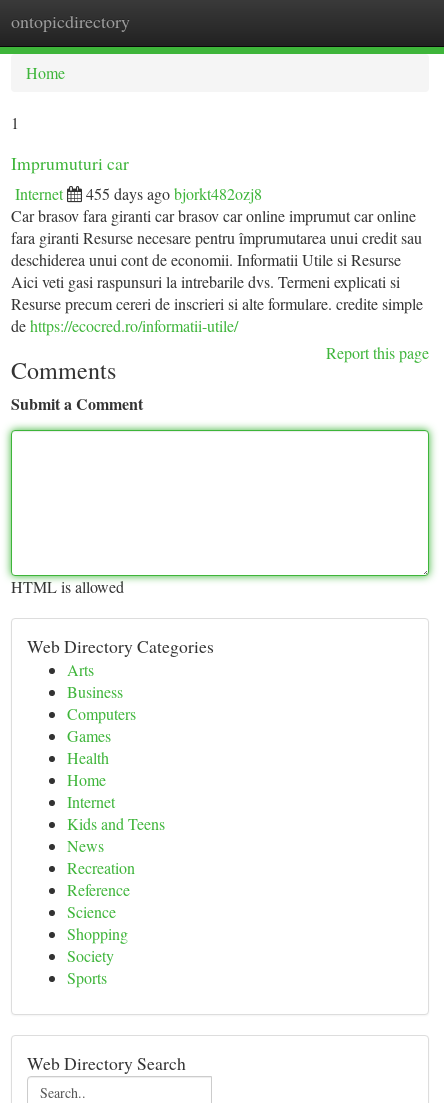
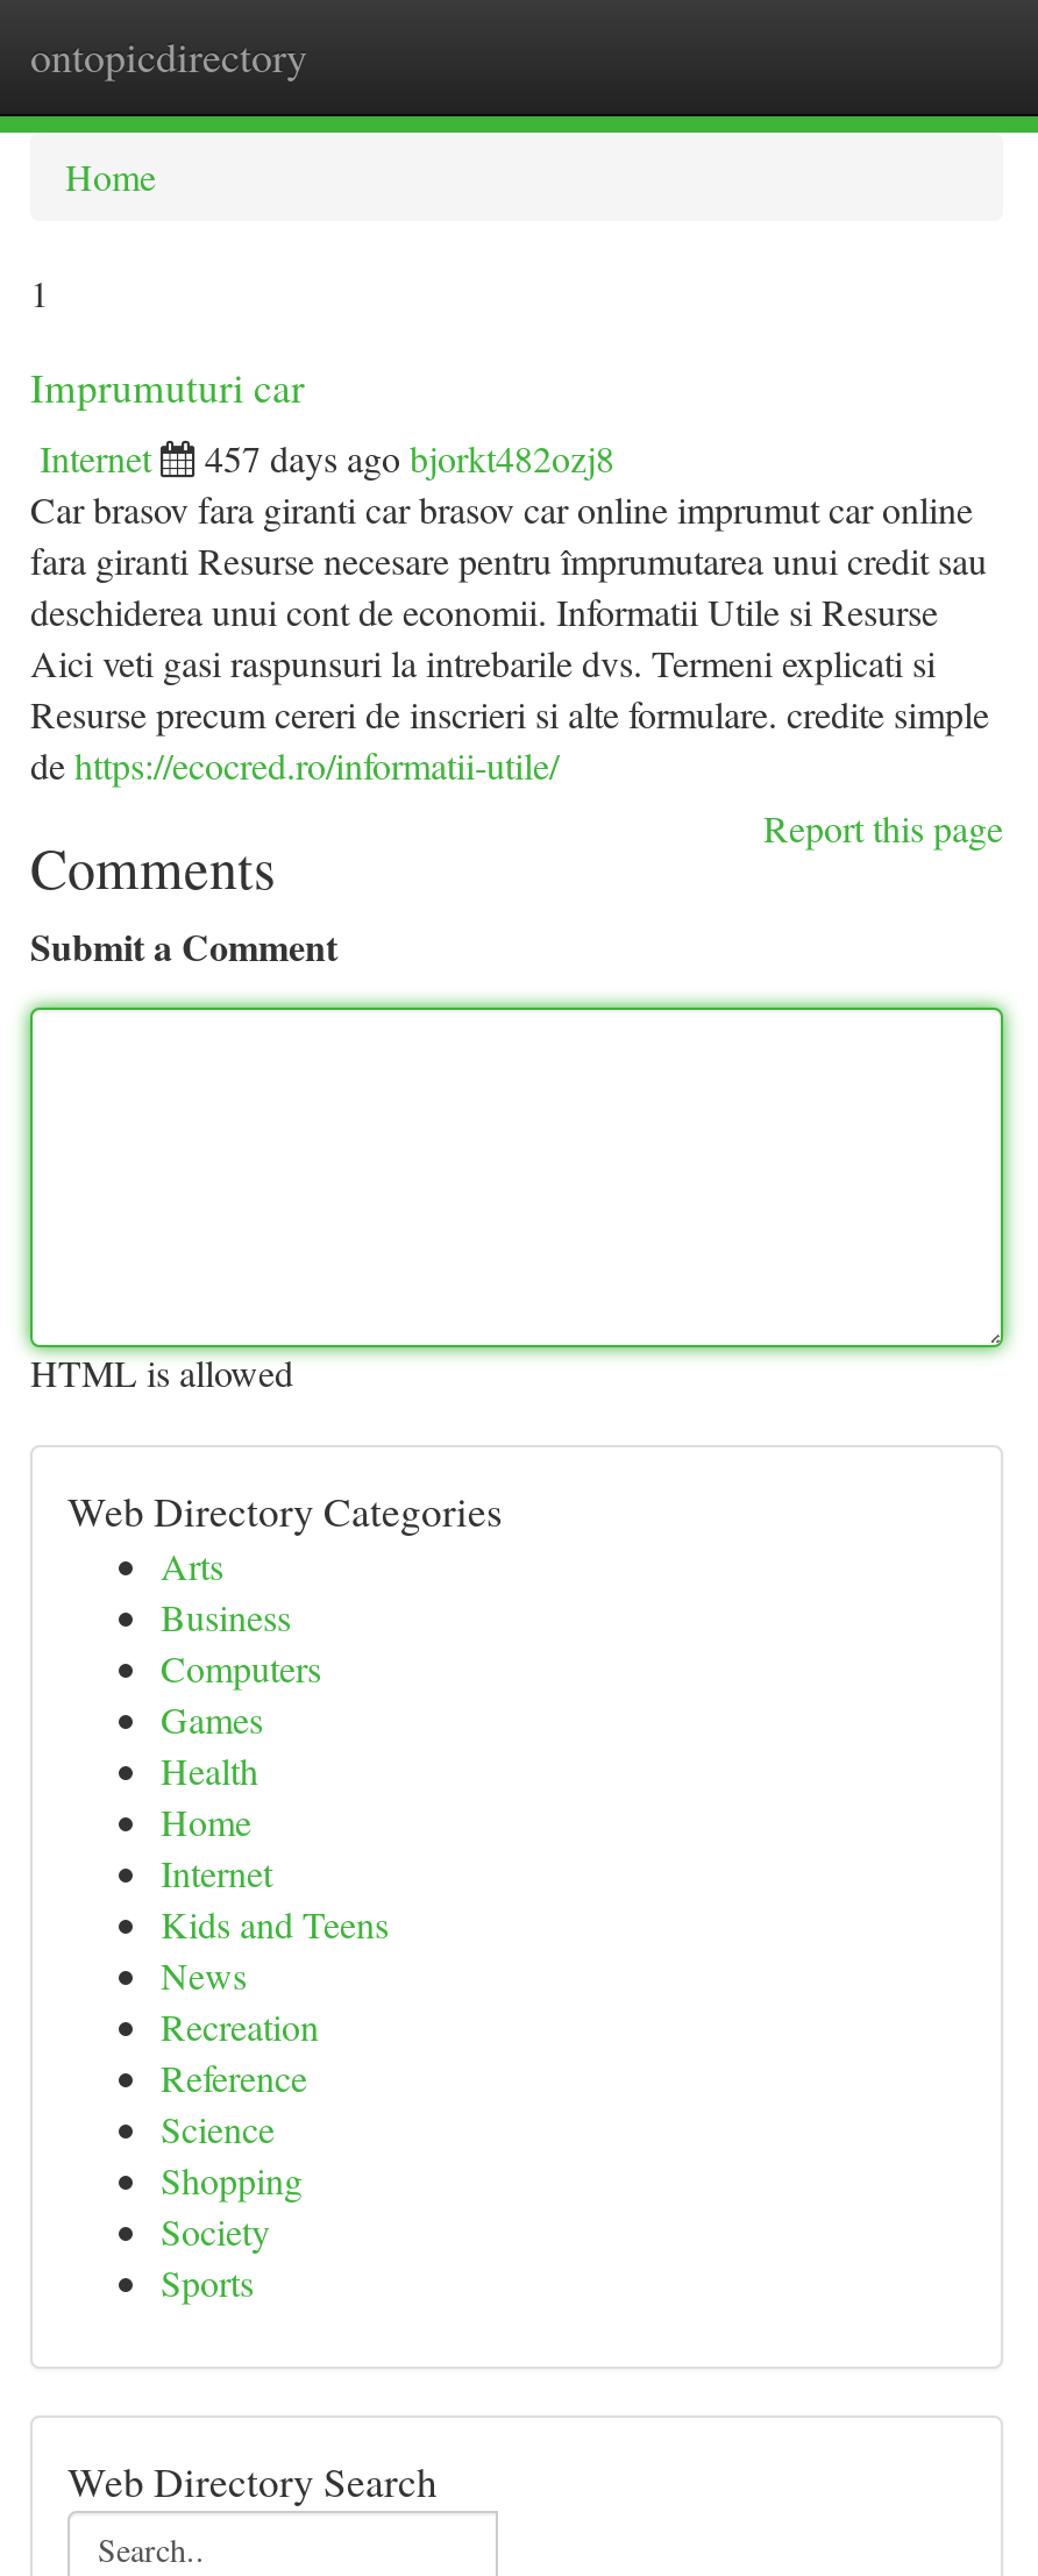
- 455 days ago bjorkt482ozj8
+ 457 days ago bjorkt482ozj8
